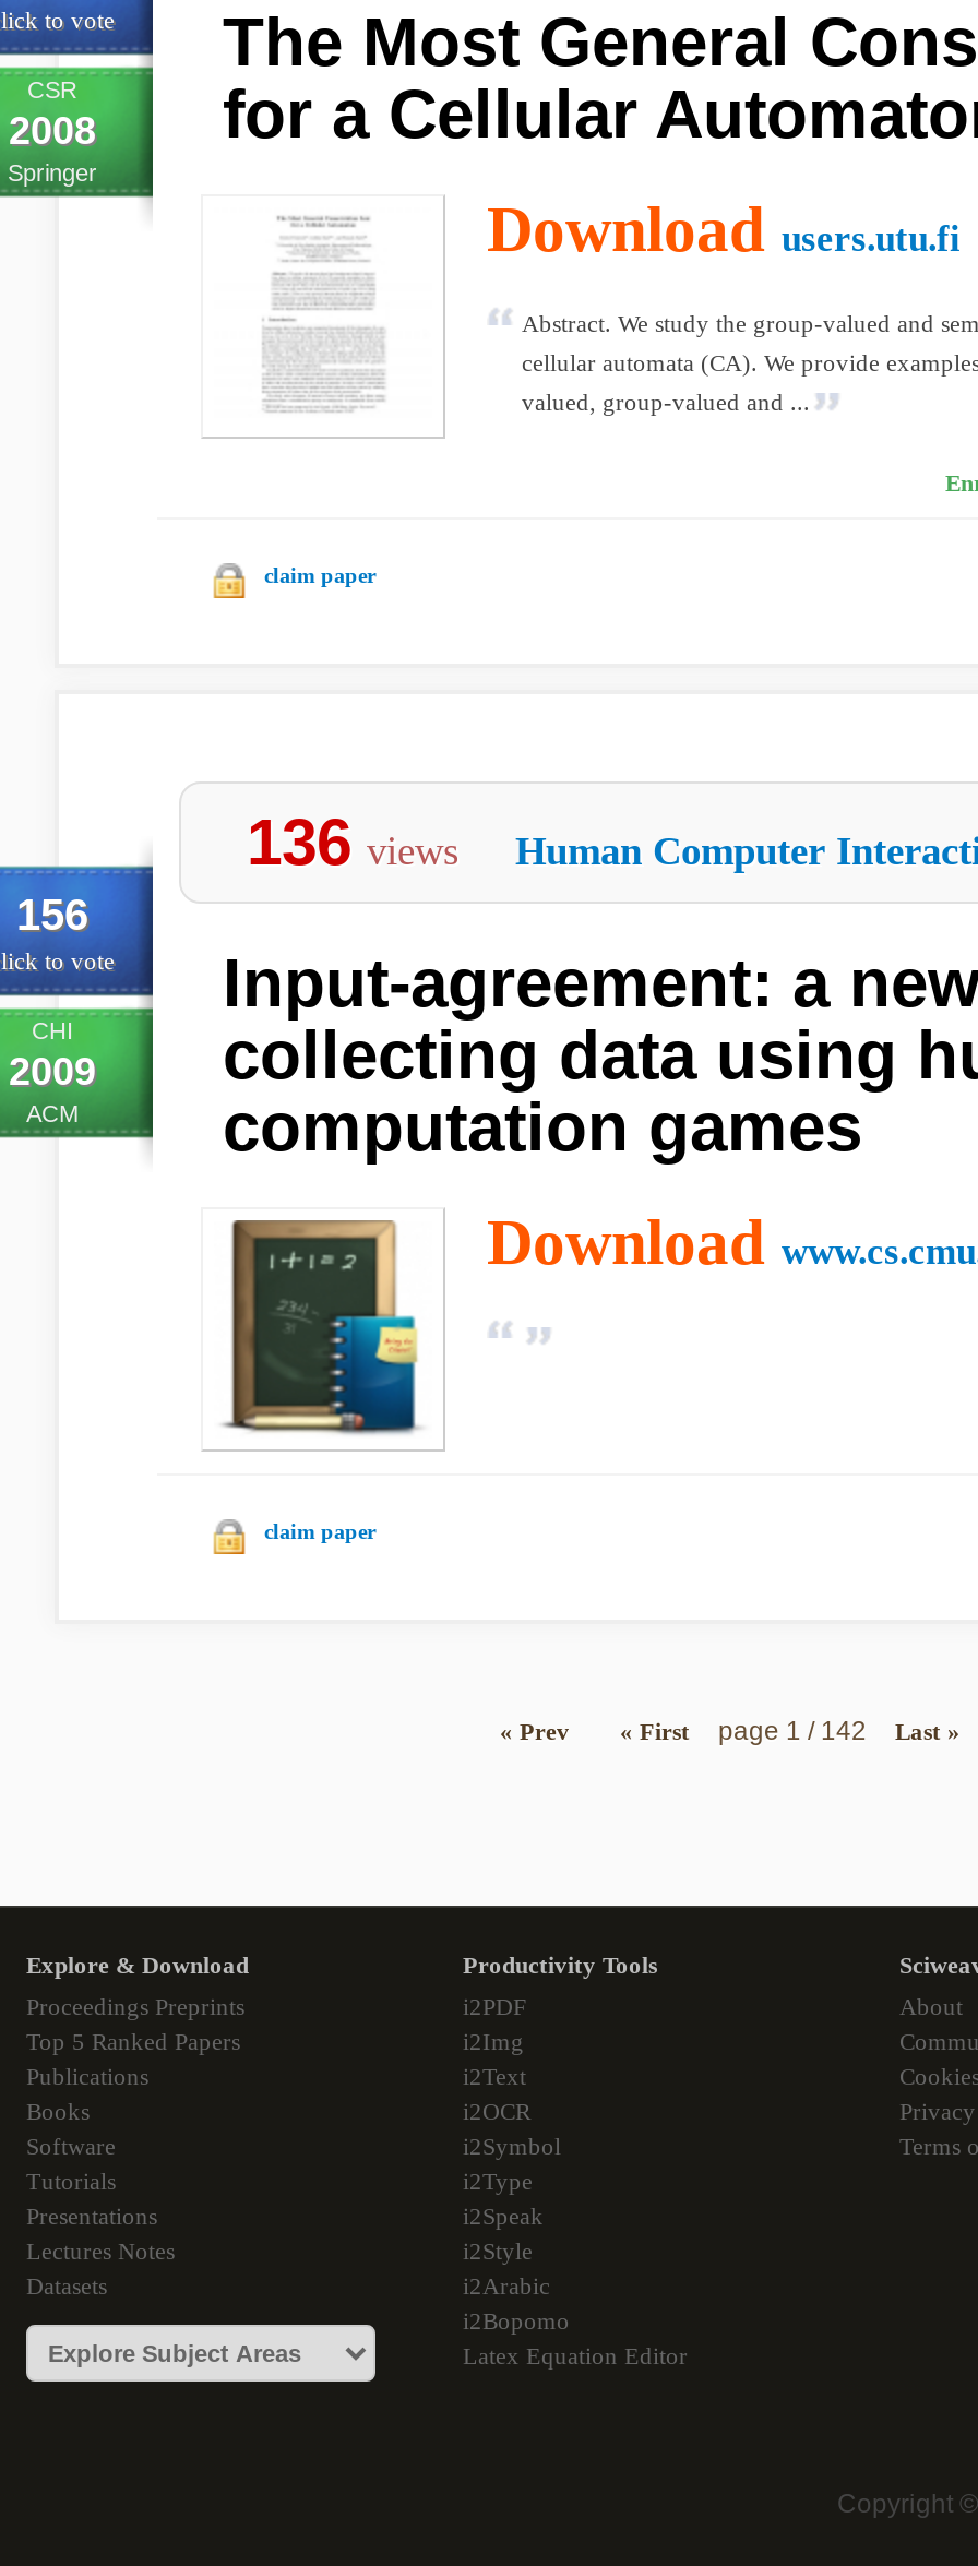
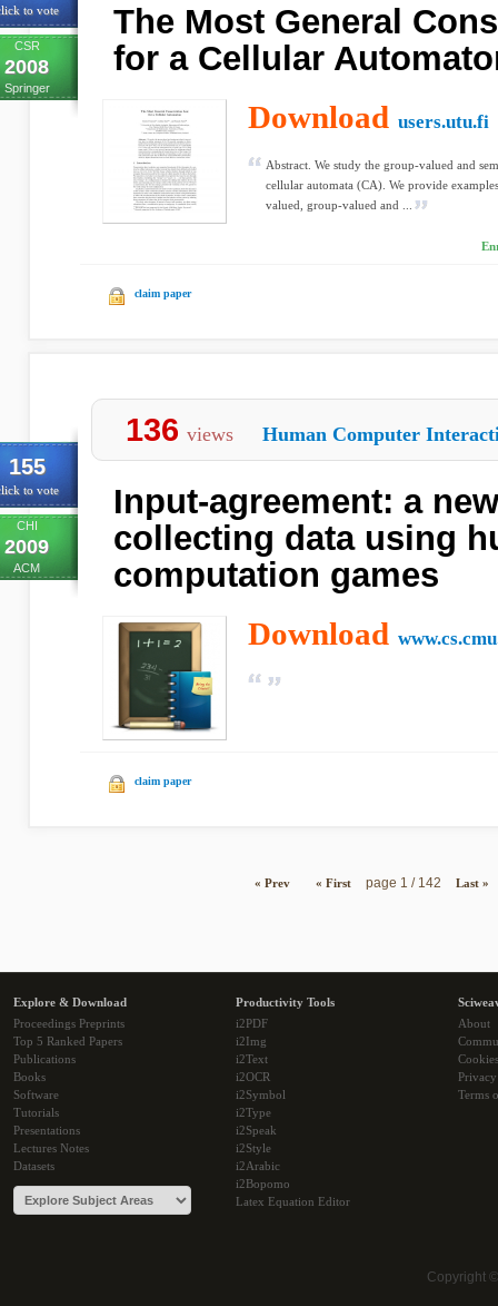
- 156
+ 155
